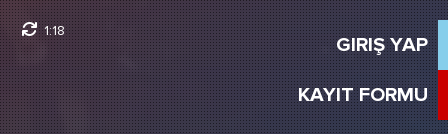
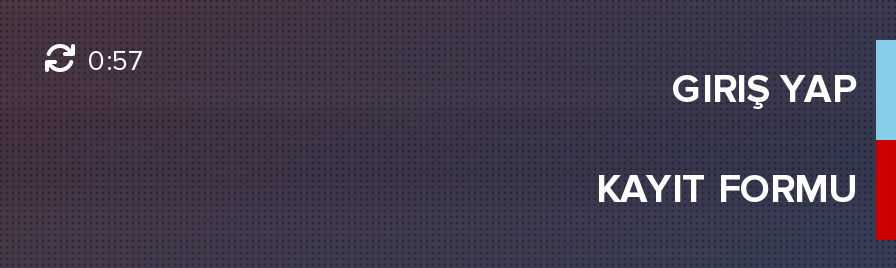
- 1:18
+ 0:57
